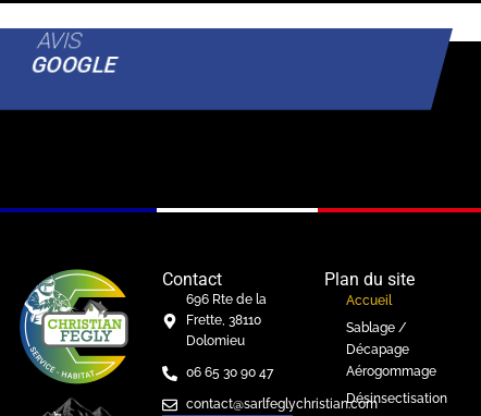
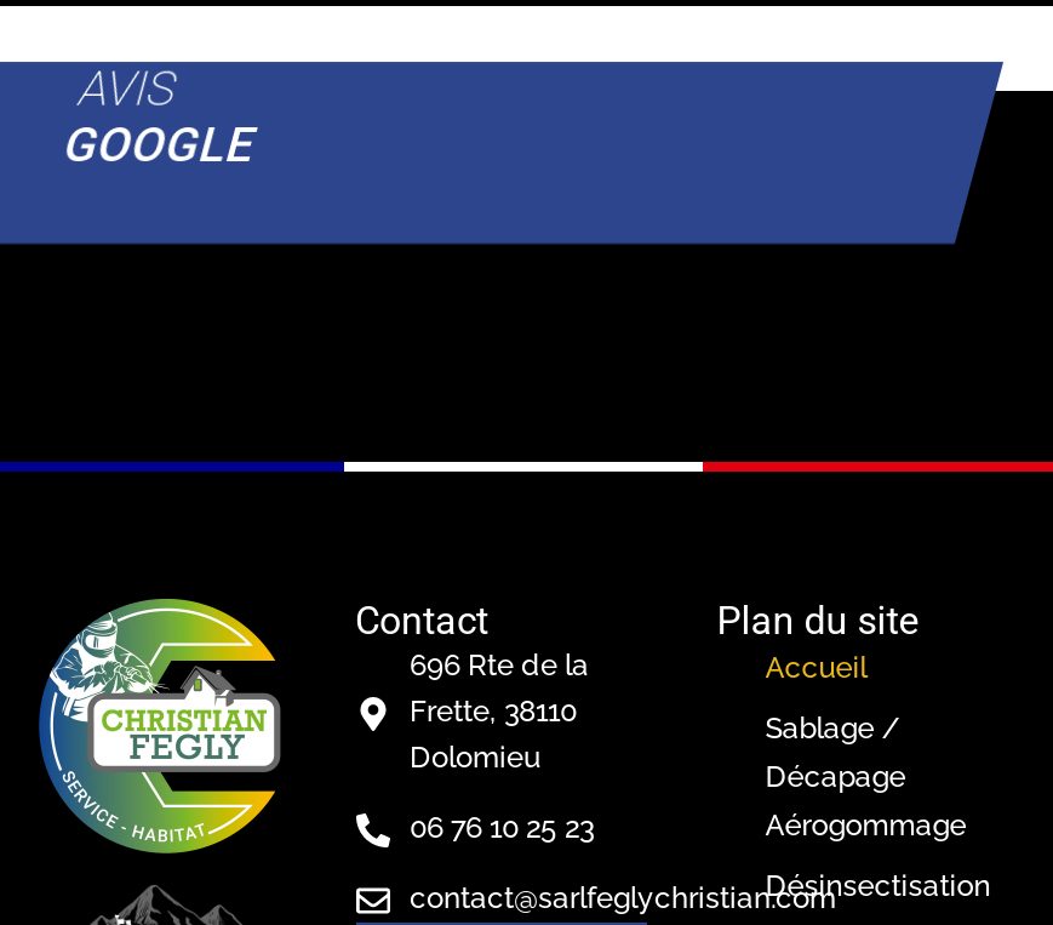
- 06 65 30 90 47
+ 06 76 10 25 23
